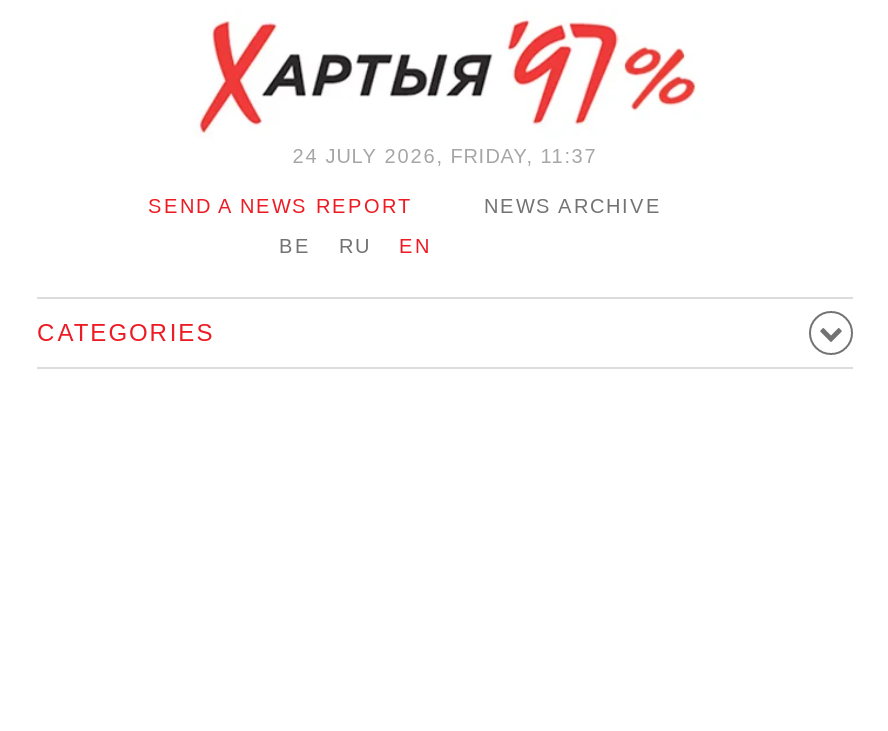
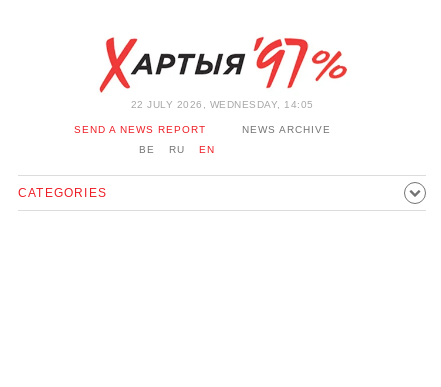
- 24 JULY 2026, FRIDAY, 11:37
+ 22 JULY 2026, WEDNESDAY, 14:05
